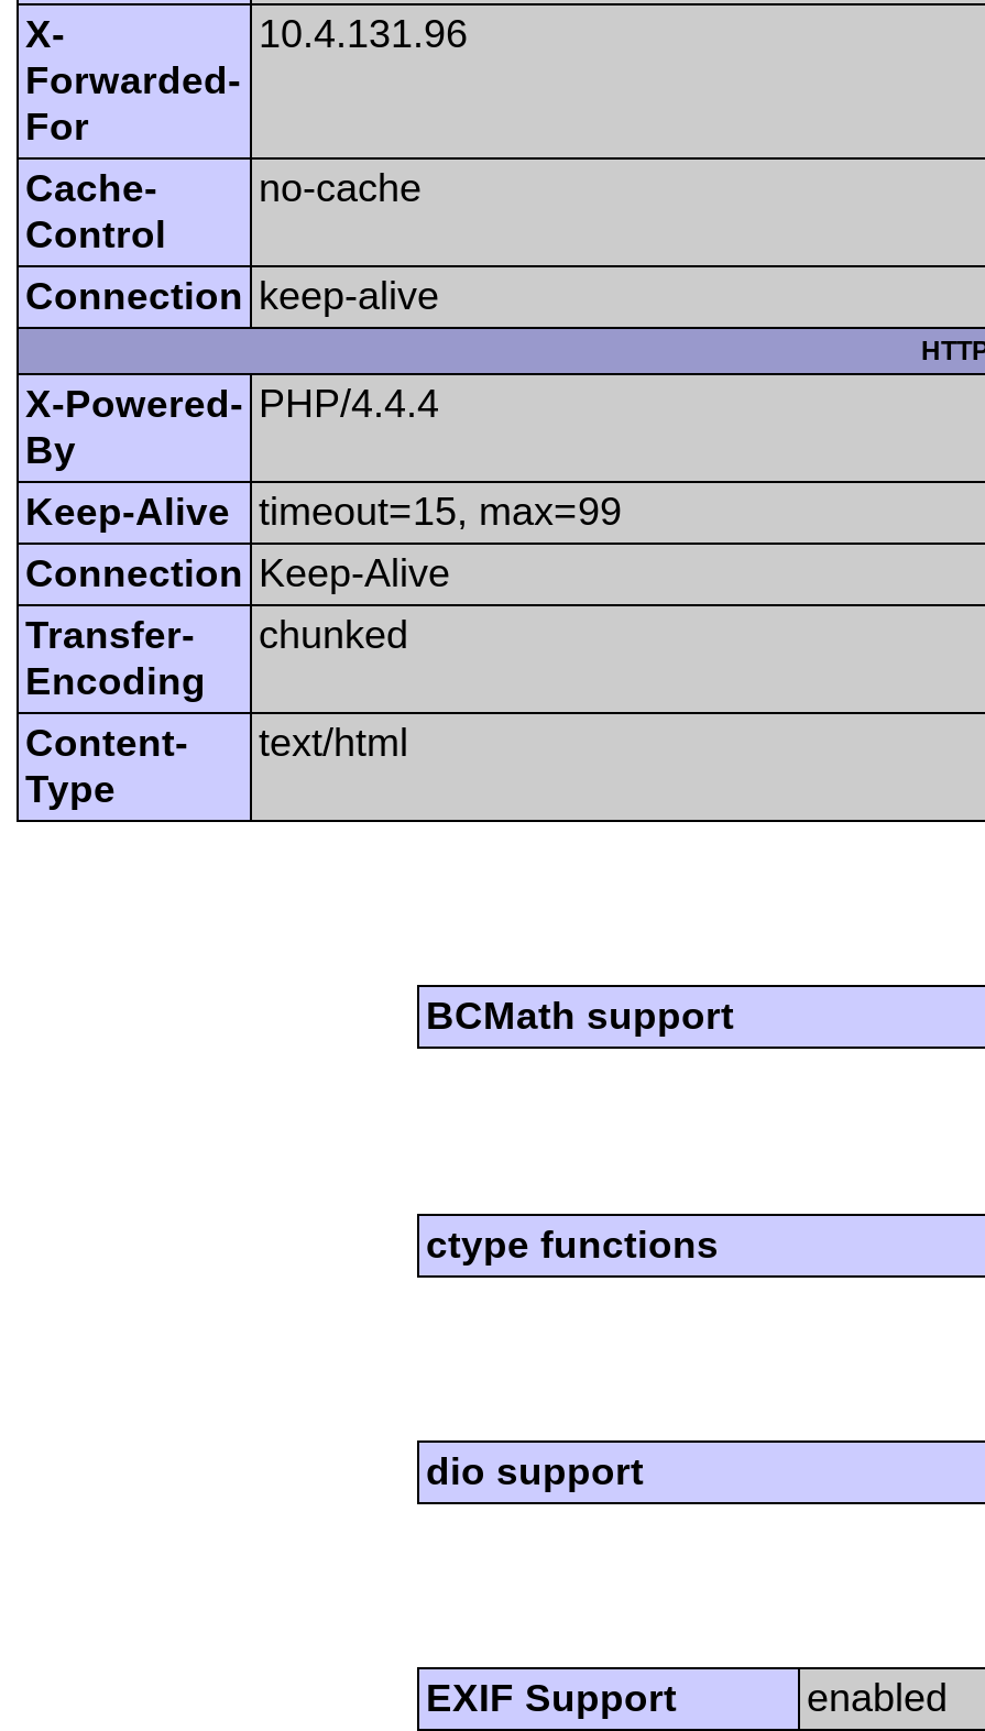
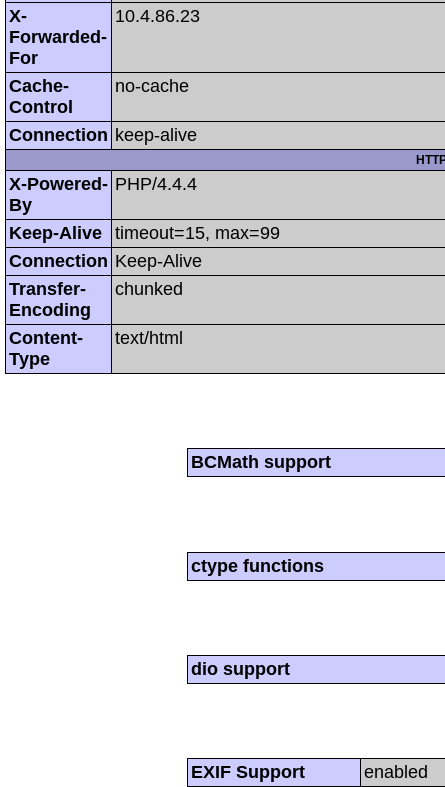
- 10.4.131.96
+ 10.4.86.23
